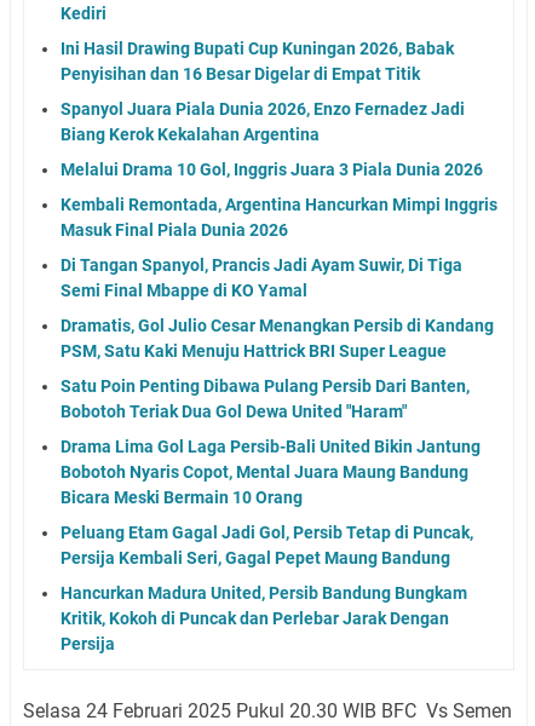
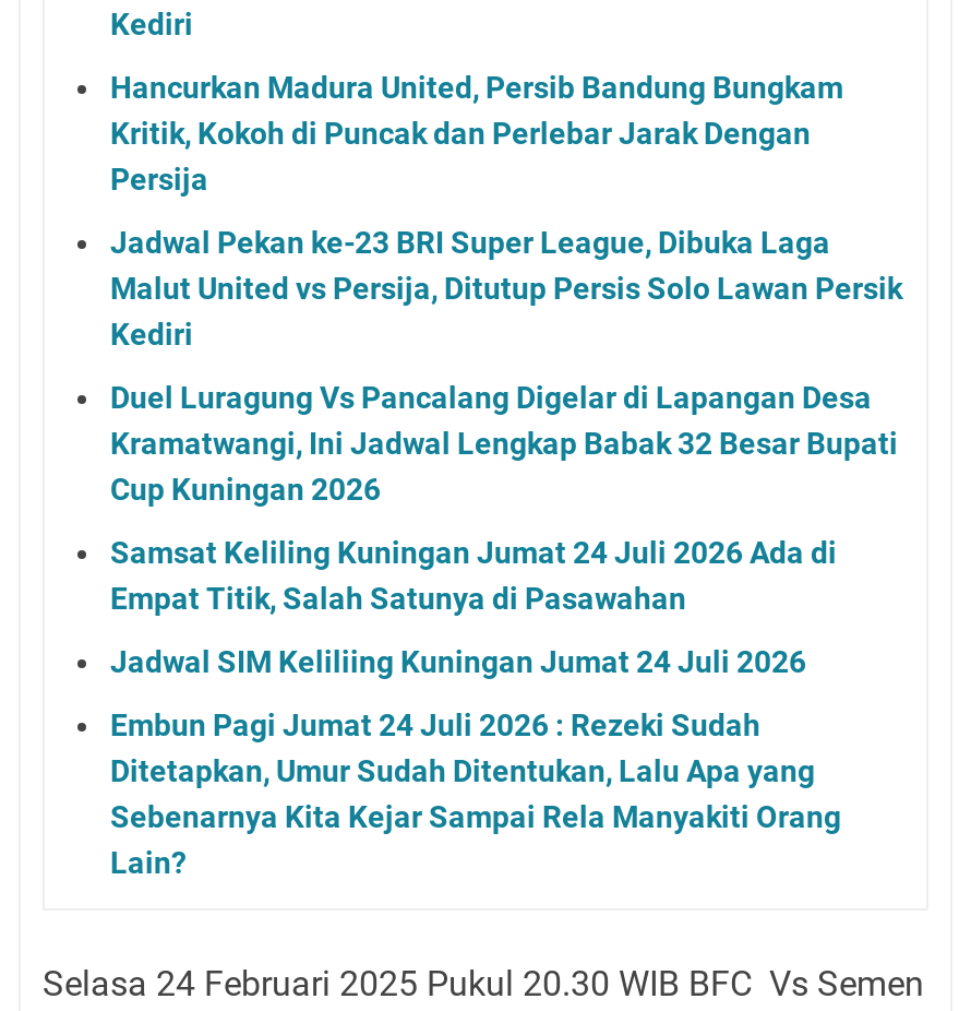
- Ini Hasil Drawing Bupati Cup Kuningan 2026, Babak
- Penyisihan dan 16 Besar Digelar di Empat Titik
- Spanyol Juara Piala Dunia 2026, Enzo Fernadez Jadi
- Biang Kerok Kekalahan Argentina
- Melalui Drama 10 Gol, Inggris Juara 3 Piala Dunia 2026
- Kembali Remontada, Argentina Hancurkan Mimpi Inggris
- Masuk Final Piala Dunia 2026
- Di Tangan Spanyol, Prancis Jadi Ayam Suwir, Di Tiga
- Semi Final Mbappe di KO Yamal
- Dramatis, Gol Julio Cesar Menangkan Persib di Kandang
- PSM, Satu Kaki Menuju Hattrick BRI Super League
- Satu Poin Penting Dibawa Pulang Persib Dari Banten,
- Bobotoh Teriak Dua Gol Dewa United "Haram"
- Drama Lima Gol Laga Persib-Bali United Bikin Jantung
- Bobotoh Nyaris Copot, Mental Juara Maung Bandung
- Bicara Meski Bermain 10 Orang
- Peluang Etam Gagal Jadi Gol, Persib Tetap di Puncak,
- Persija Kembali Seri, Gagal Pepet Maung Bandung

moved up: Hancurkan Madura United, Persib Bandung Bungkam | Kritik, Kokoh di Puncak dan Perlebar Jarak Dengan | Persija

+ Jadwal Pekan ke-23 BRI Super League, Dibuka Laga
+ Malut United vs Persija, Ditutup Persis Solo Lawan Persik
+ Kediri
+ Duel Luragung Vs Pancalang Digelar di Lapangan Desa
+ Kramatwangi, Ini Jadwal Lengkap Babak 32 Besar Bupati
+ Cup Kuningan 2026
+ Samsat Keliling Kuningan Jumat 24 Juli 2026 Ada di
+ Empat Titik, Salah Satunya di Pasawahan
+ Jadwal SIM Keliliing Kuningan Jumat 24 Juli 2026
+ Embun Pagi Jumat 24 Juli 2026 : Rezeki Sudah
+ Ditetapkan, Umur Sudah Ditentukan, Lalu Apa yang
+ Sebenarnya Kita Kejar Sampai Rela Manyakiti Orang
+ Lain?
